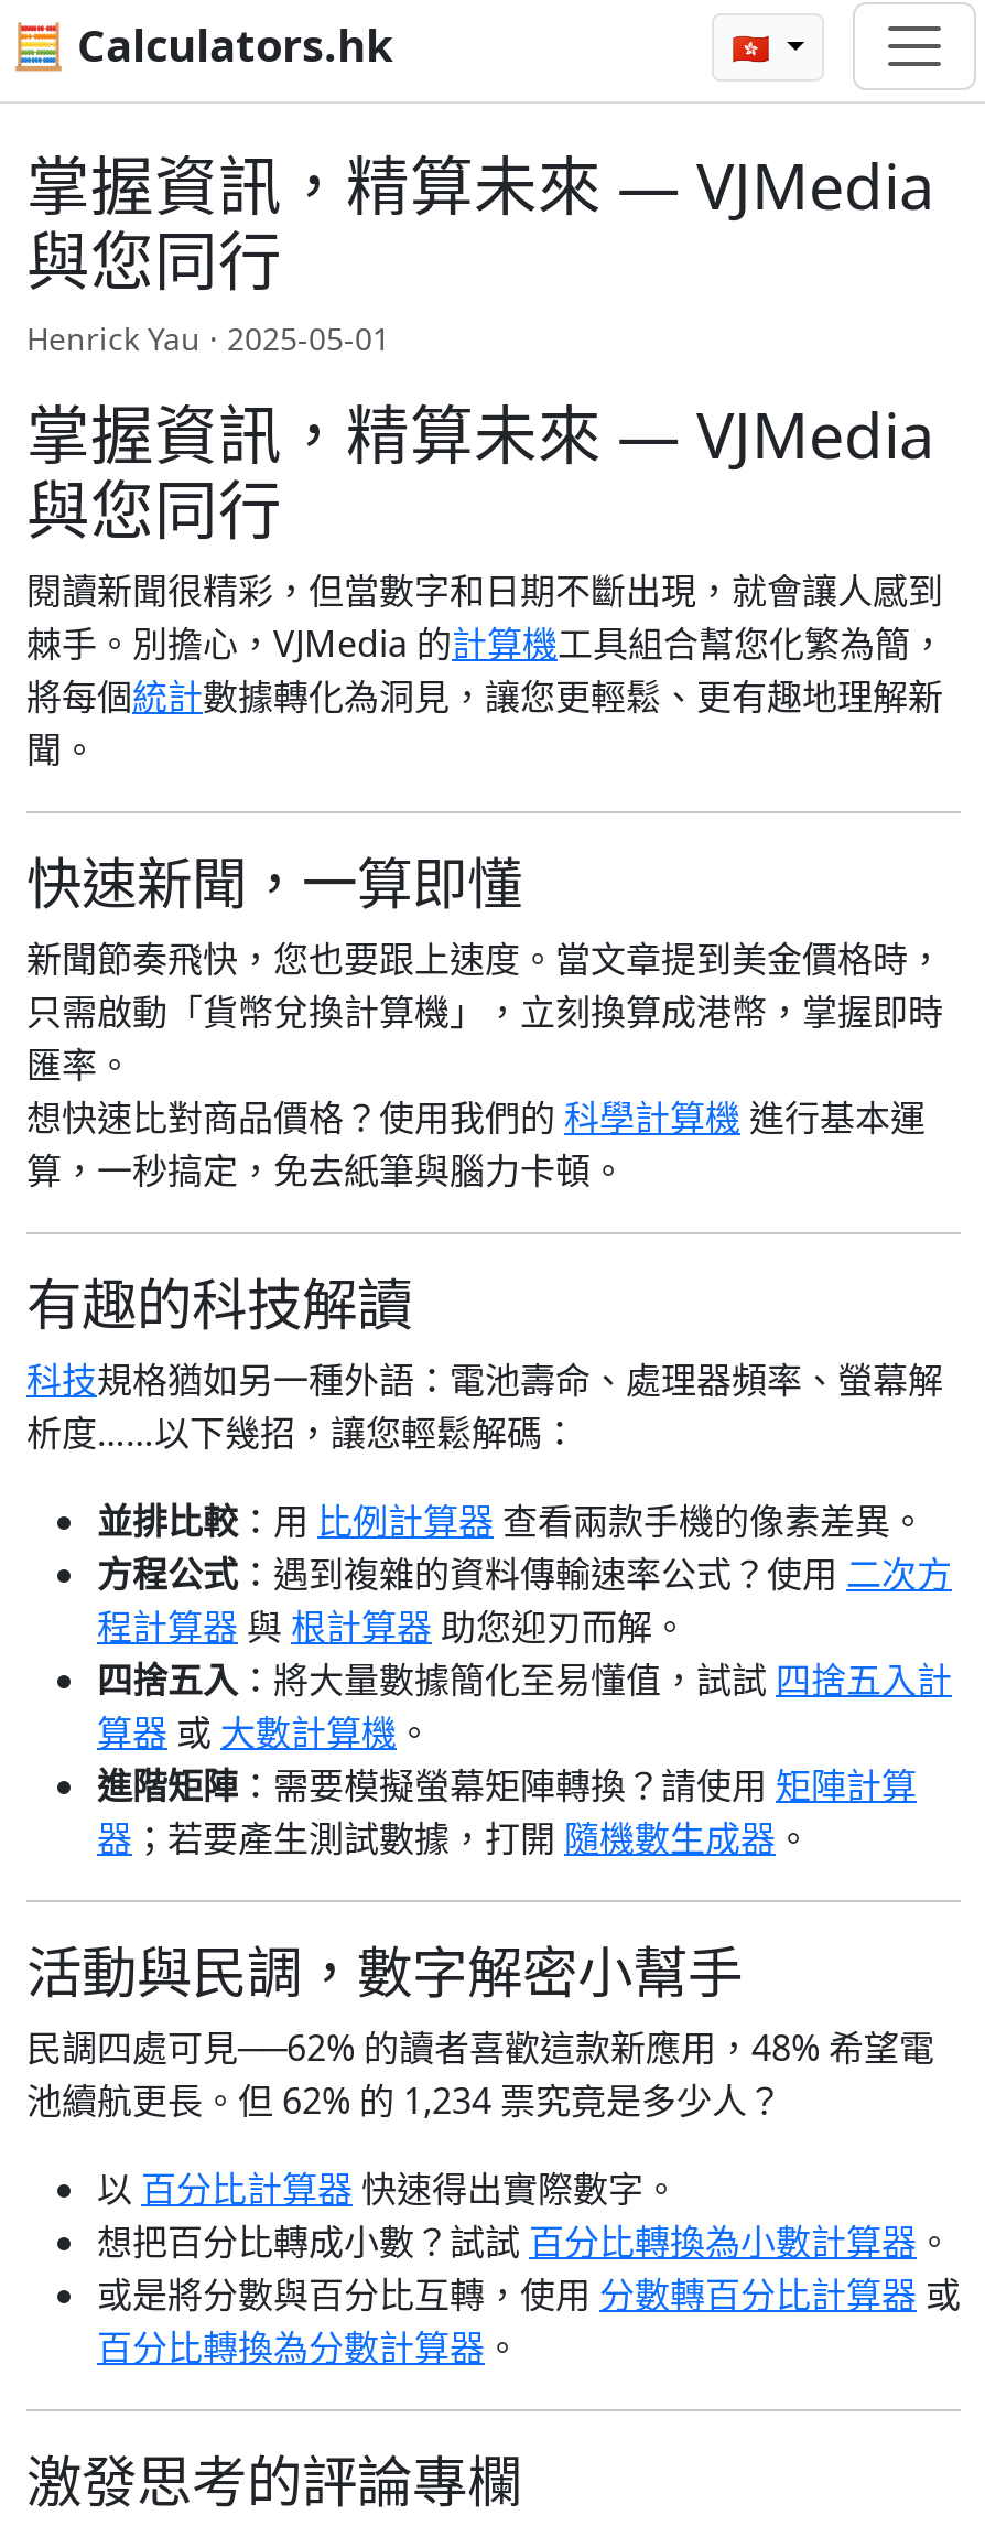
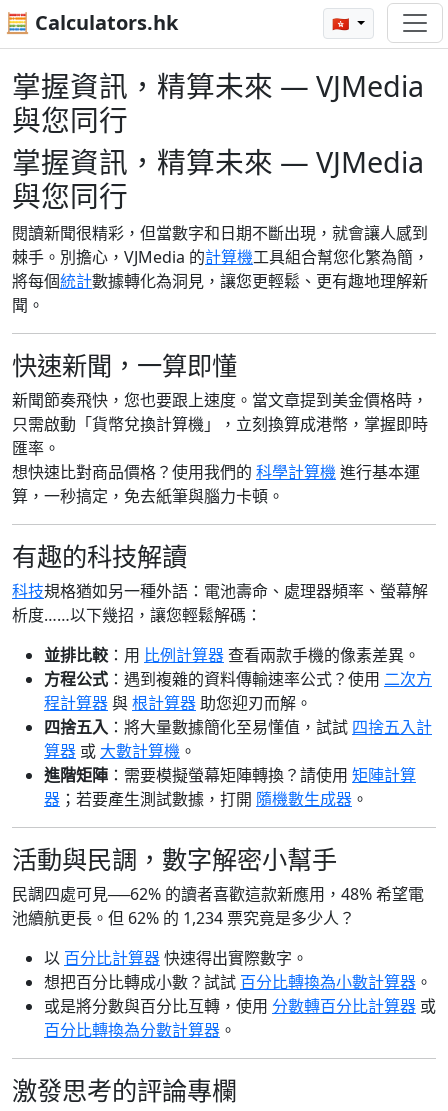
- Henrick Yau · 2025-05-01
